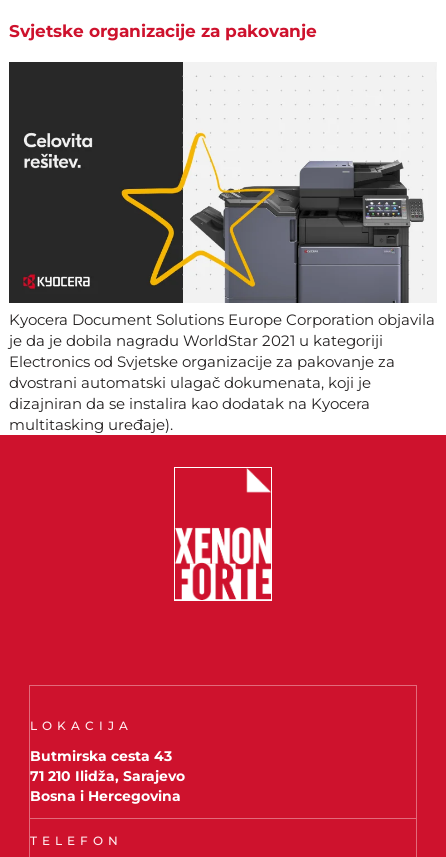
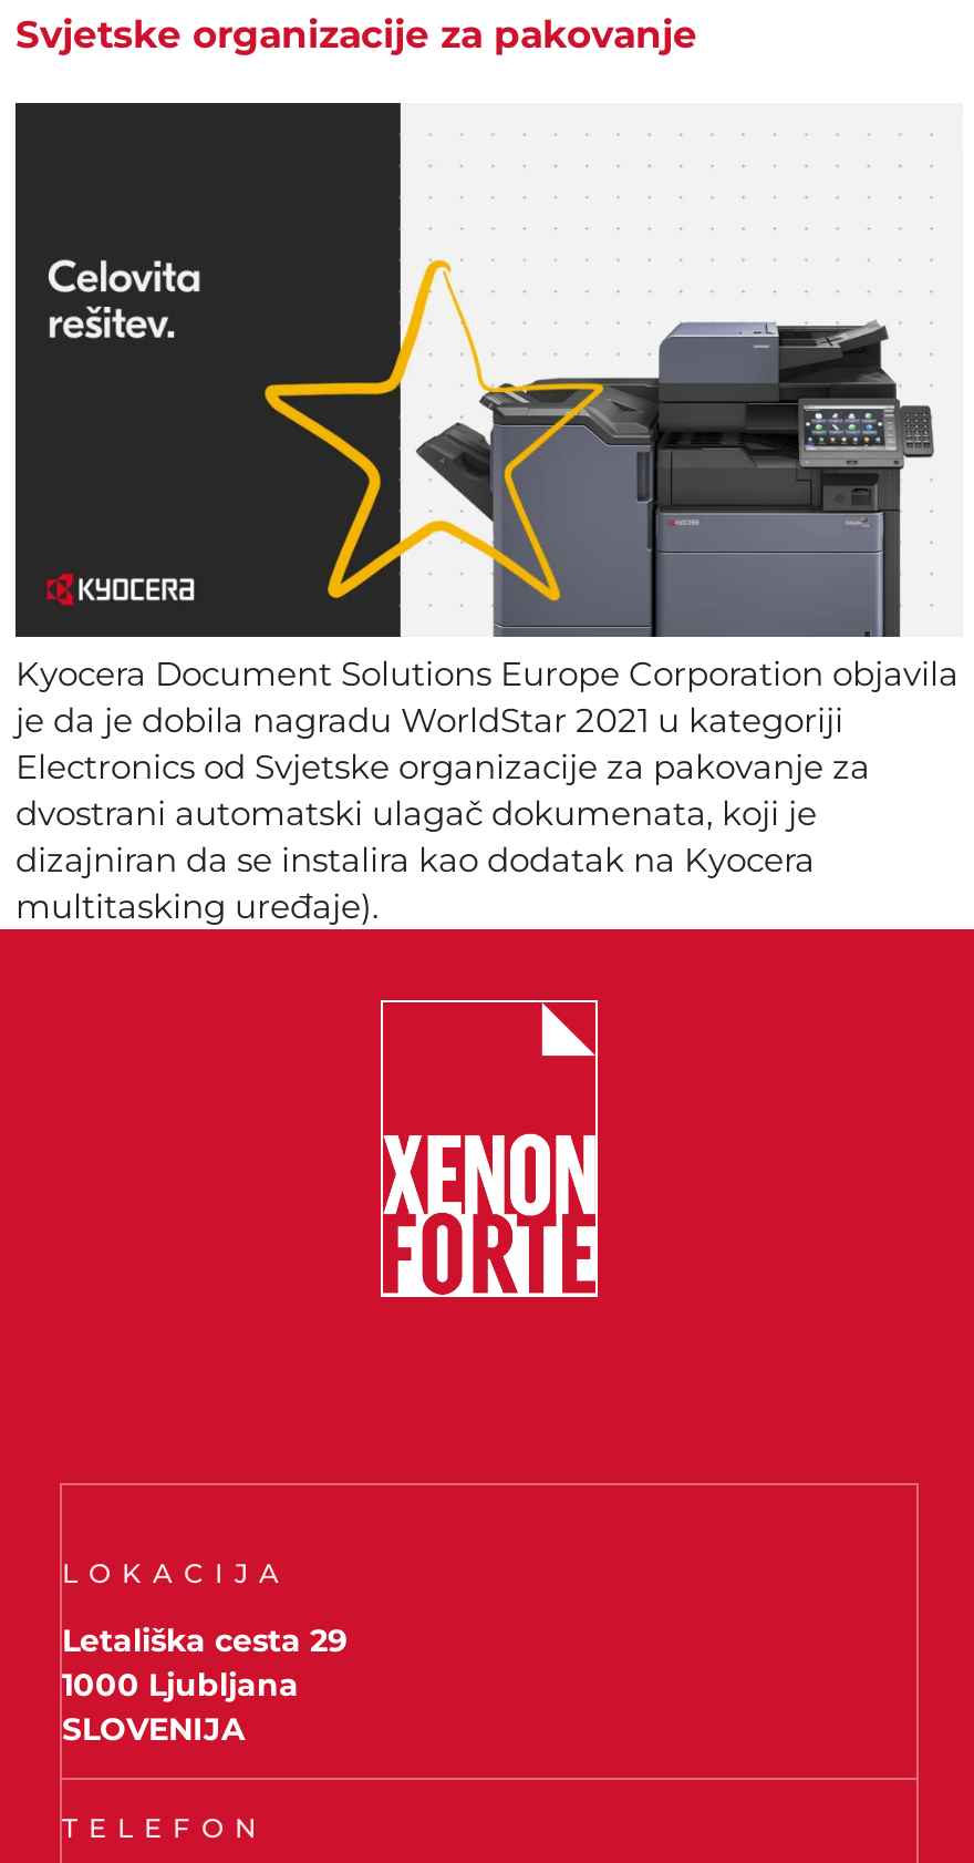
- Butmirska cesta 43
- 71 210 Ilidža, Sarajevo
- Bosna i Hercegovina
+ Letališka cesta 29
+ 1000 Ljubljana
+ SLOVENIJA
